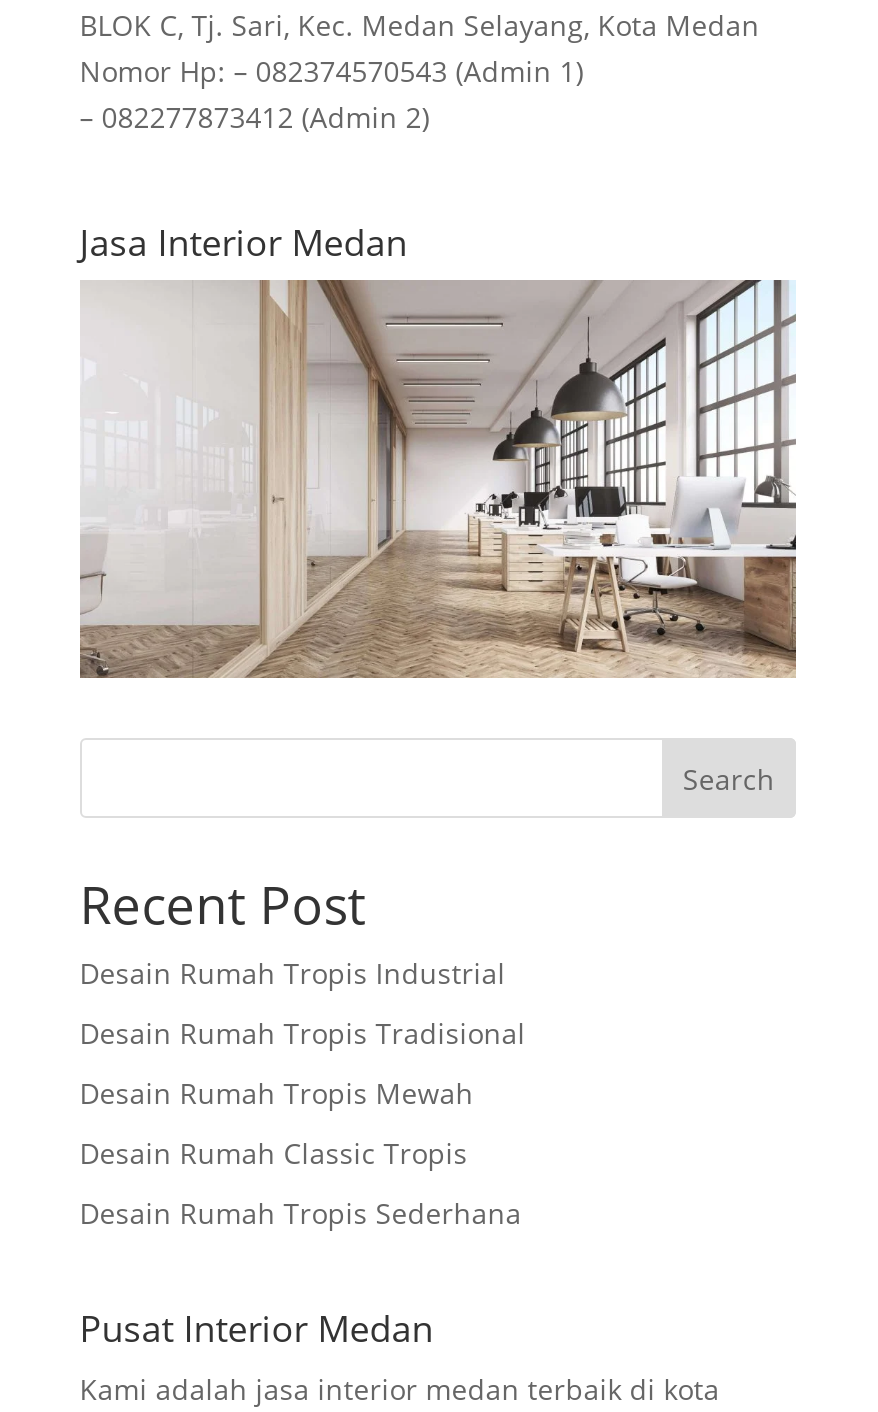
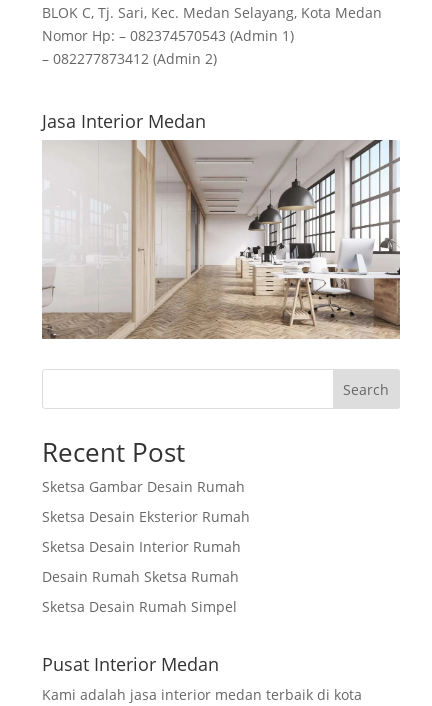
- Desain Rumah Tropis Industrial
+ Sketsa Gambar Desain Rumah

- Desain Rumah Tropis Tradisional
+ Sketsa Desain Eksterior Rumah

- Desain Rumah Tropis Mewah
+ Sketsa Desain Interior Rumah

- Desain Rumah Classic Tropis
+ Desain Rumah Sketsa Rumah

- Desain Rumah Tropis Sederhana
+ Sketsa Desain Rumah Simpel
